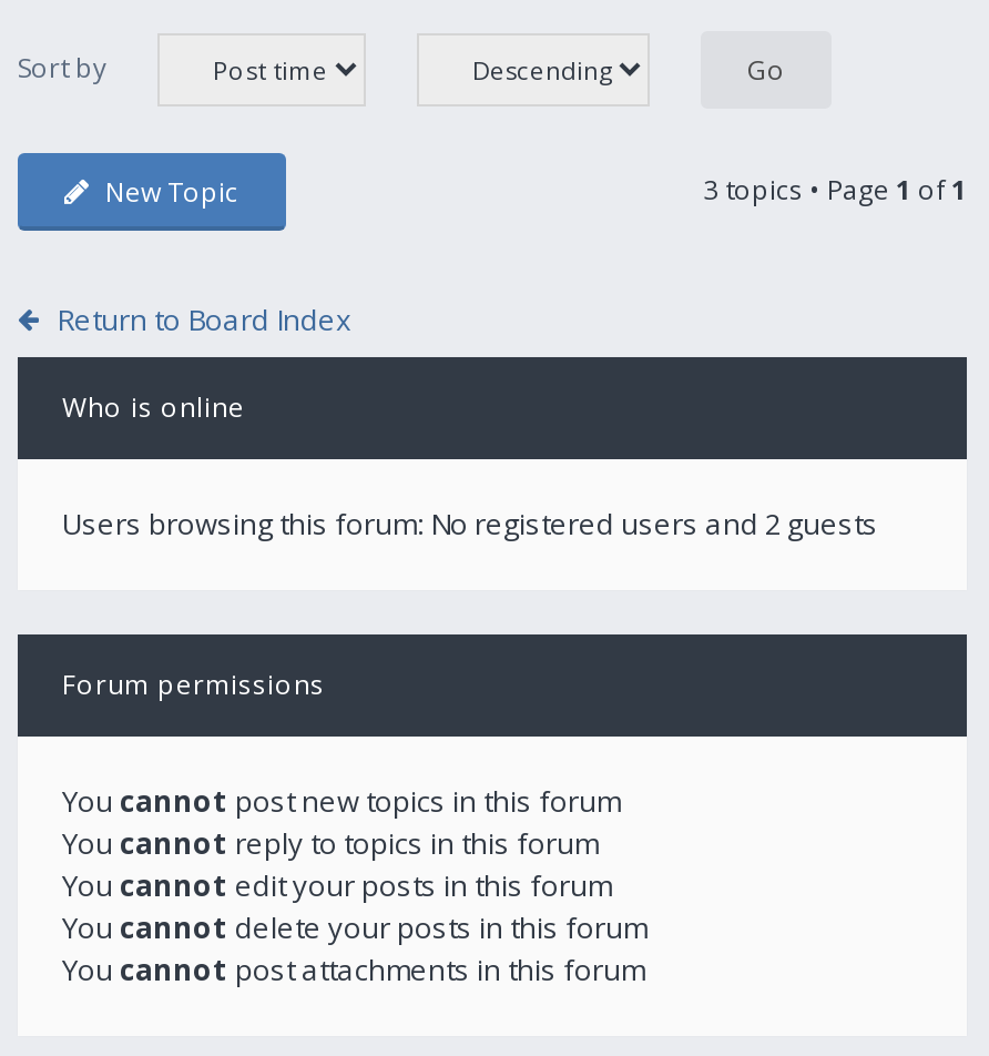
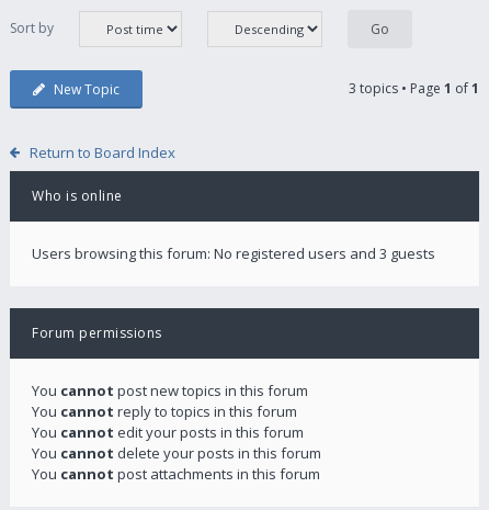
- Users browsing this forum: No registered users and 2 guests
+ Users browsing this forum: No registered users and 3 guests
